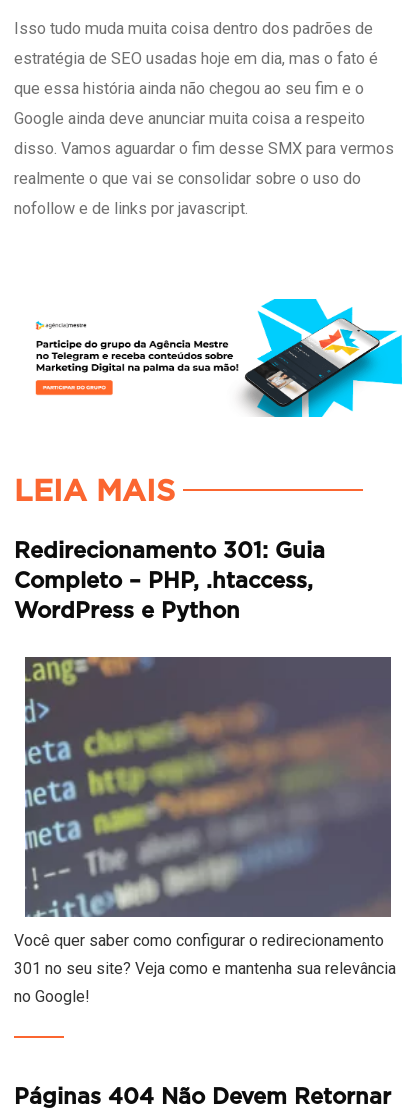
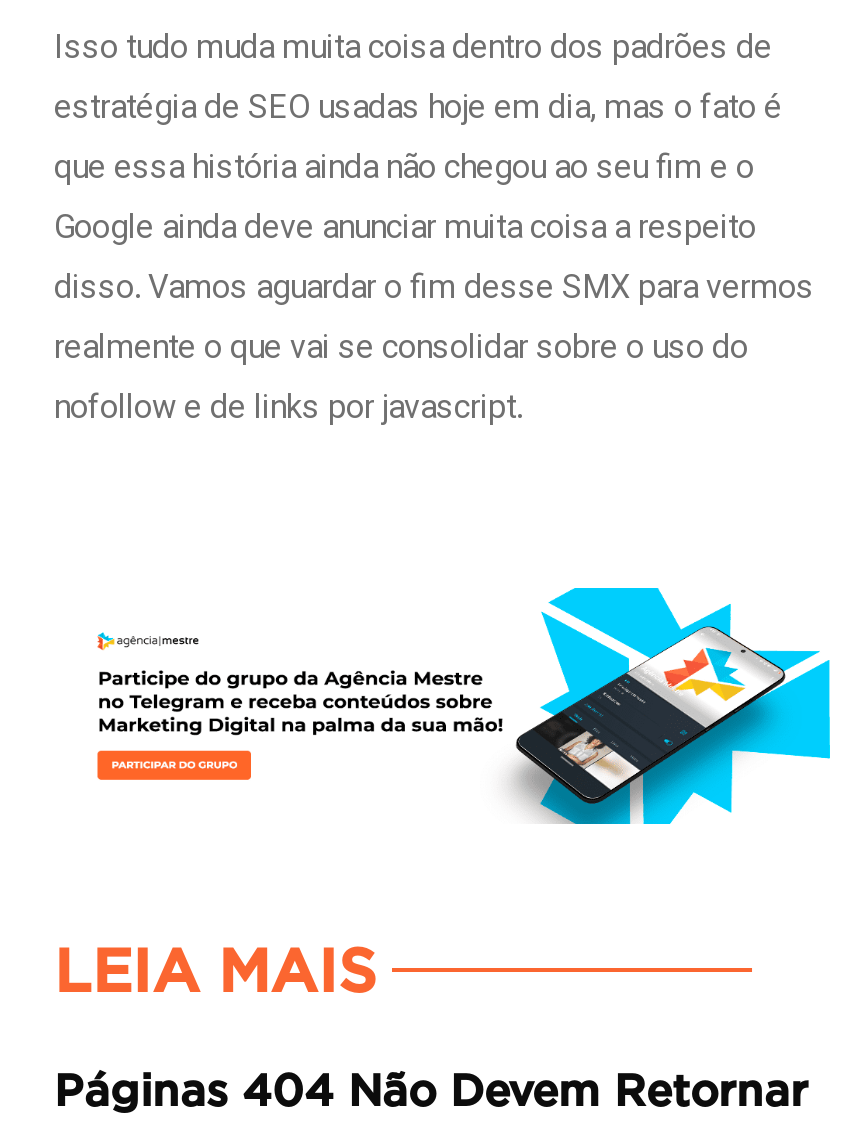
- Redirecionamento 301: Guia
- Completo – PHP, .htaccess,
- WordPress e Python

- [image]
- Você quer saber como configurar o redirecionamento
- 301 no seu site? Veja como e mantenha sua relevância
- no Google!
